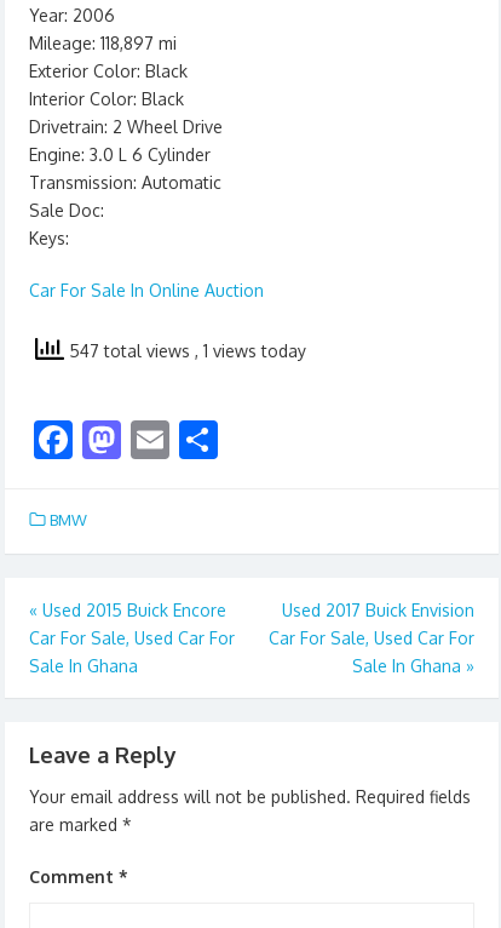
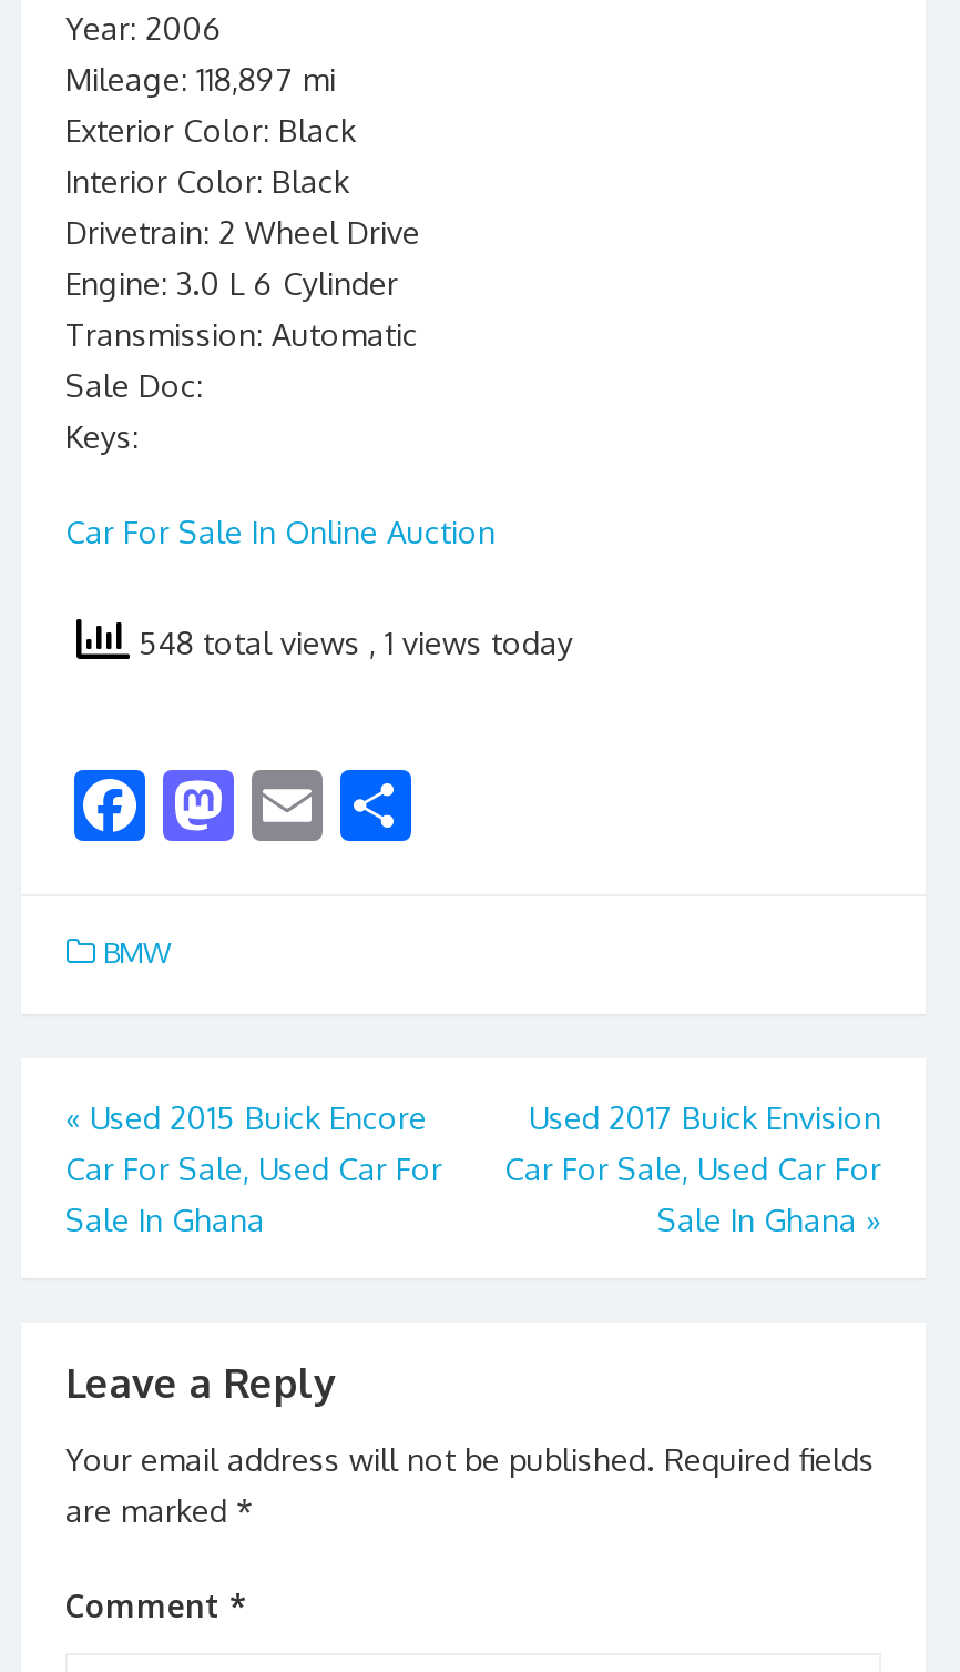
- 547 total views, 1 views today
+ 548 total views, 1 views today
